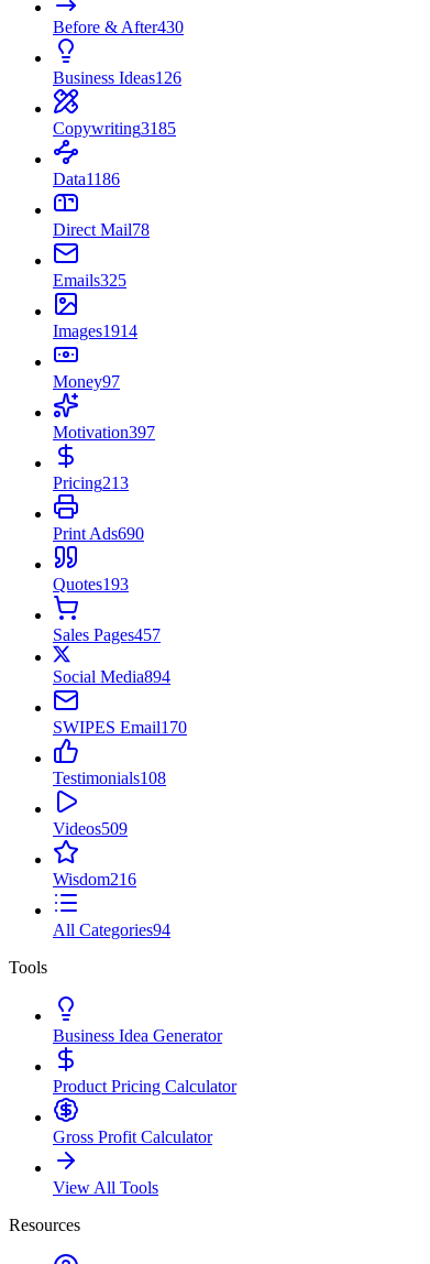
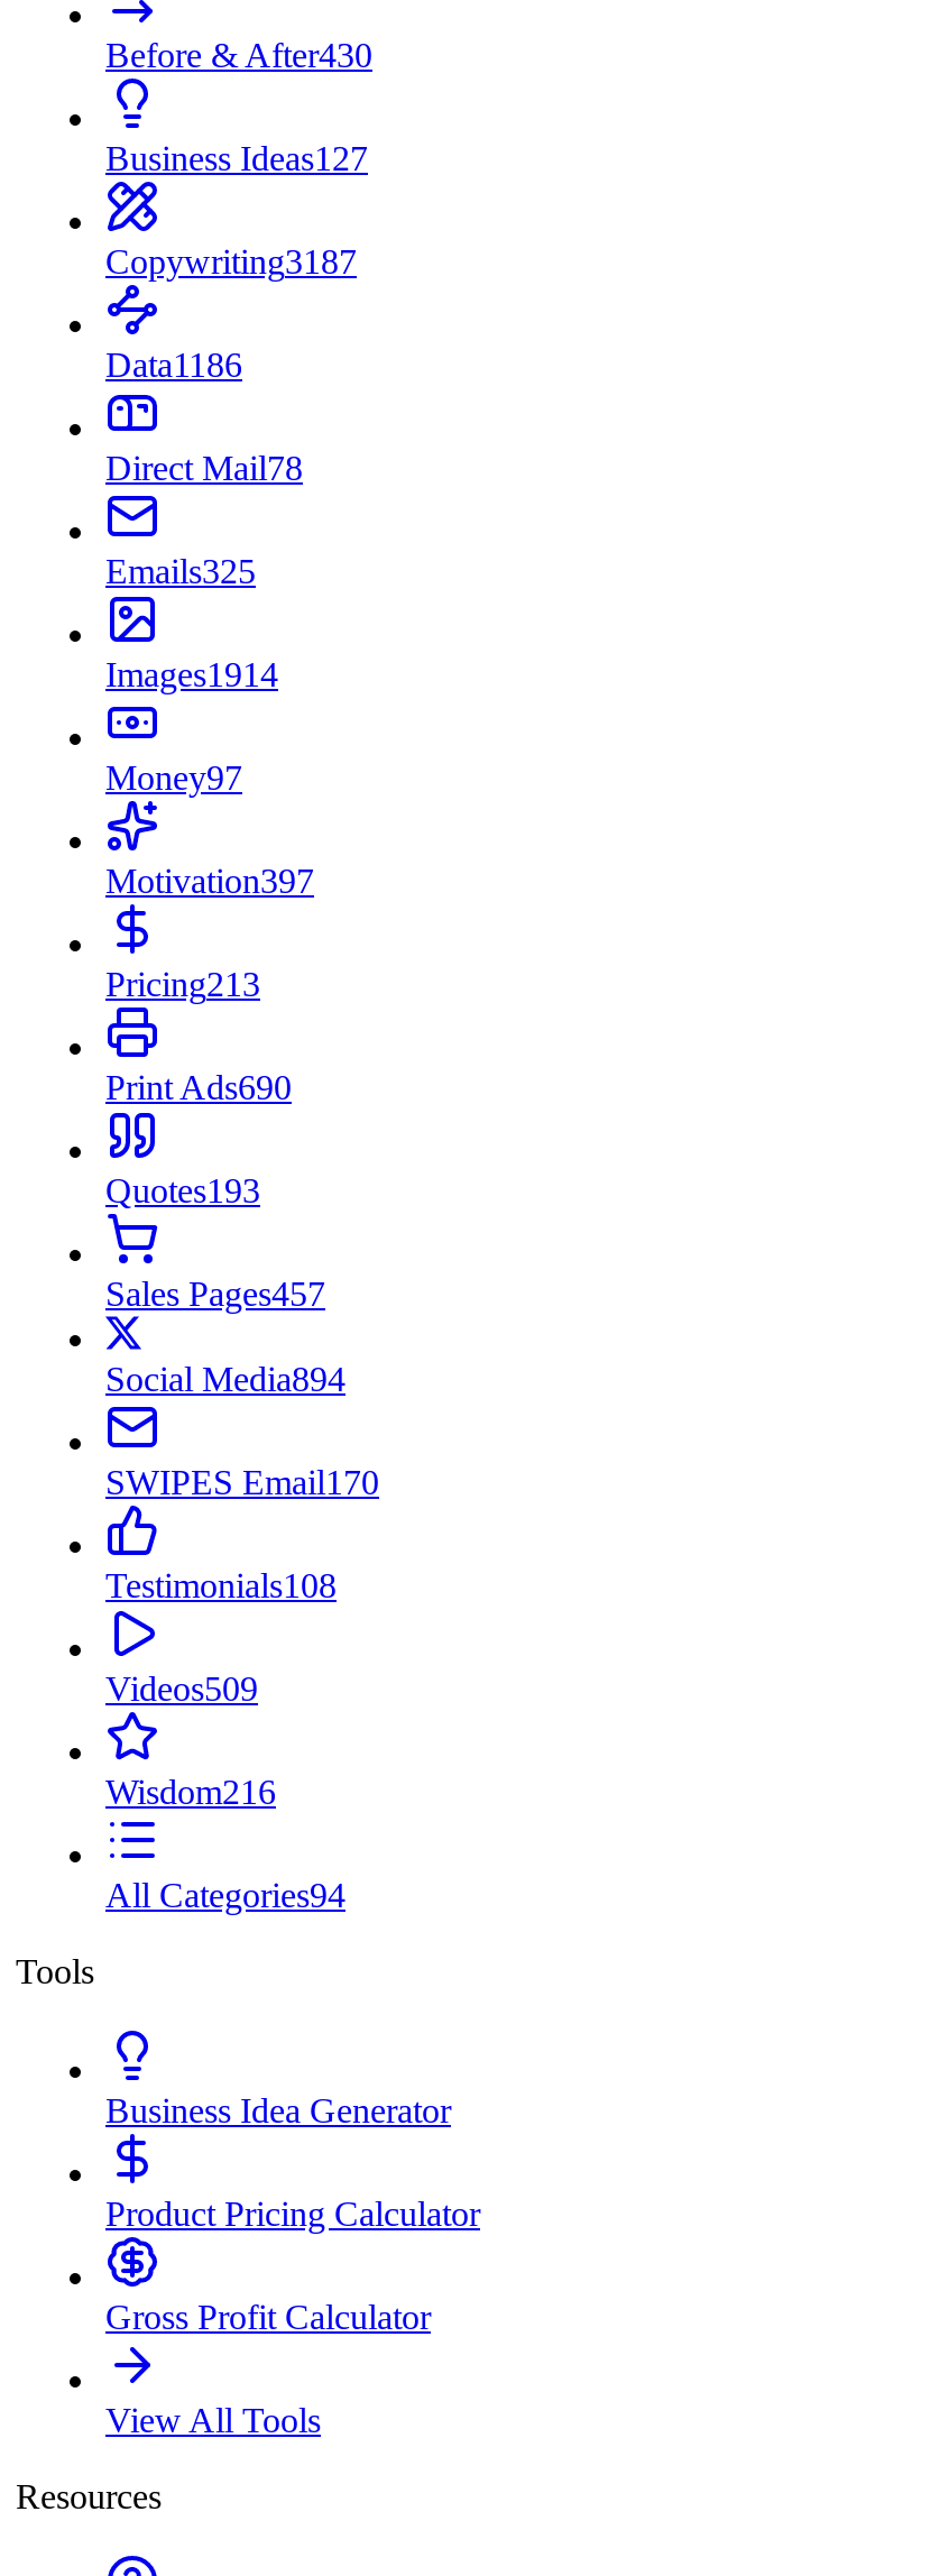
- Business Ideas126
+ Business Ideas127

- Copywriting3185
+ Copywriting3187
